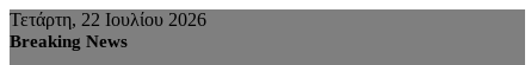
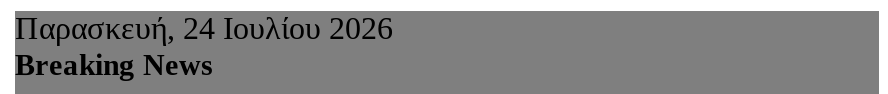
- Τετάρτη, 22 Ιουλίου 2026
+ Παρασκευή, 24 Ιουλίου 2026
